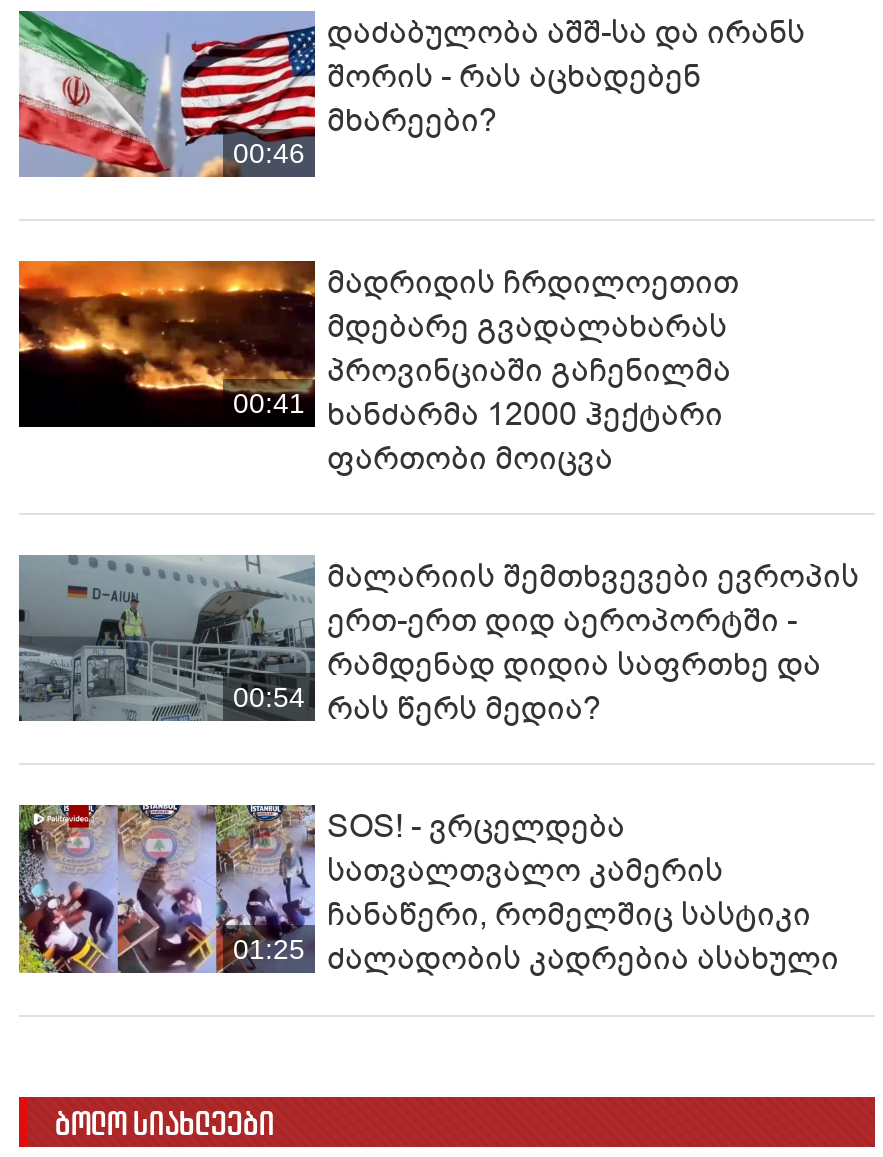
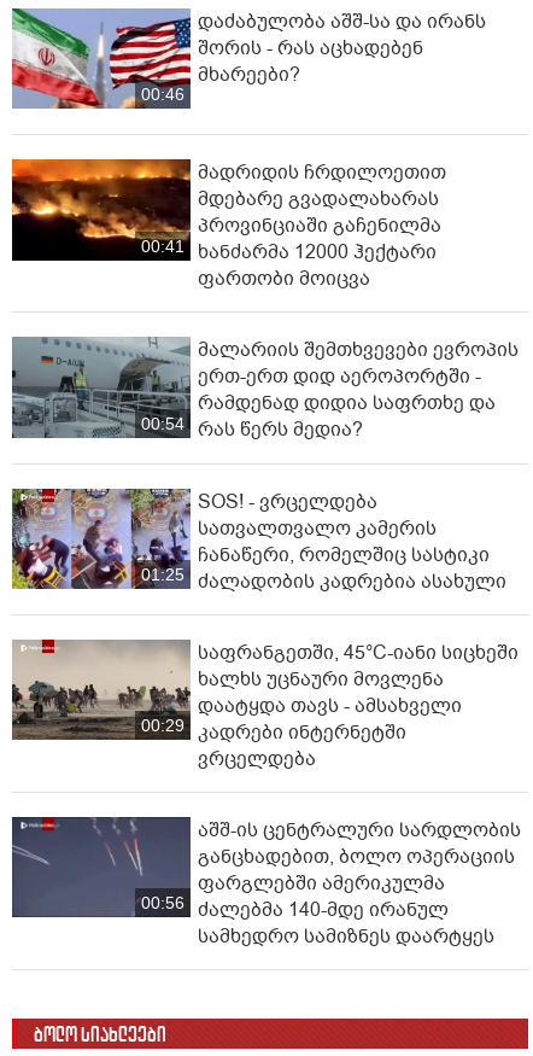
+ [image]
+ 00:29

+ [image]
+ 00:56

+ საფრანგეთში, 45°C-იანი სიცხეში
+ ხალხს უცნაური მოვლენა
+ დაატყდა თავს - ამსახველი
+ კადრები ინტერნეტში
+ ვრცელდება

+ აშშ-ის ცენტრალური სარდლობის
+ განცხადებით, ბოლო ოპერაციის
+ ფარგლებში ამერიკულმა
+ ძალებმა 140-მდე ირანულ
+ სამხედრო სამიზნეს დაარტყეს
